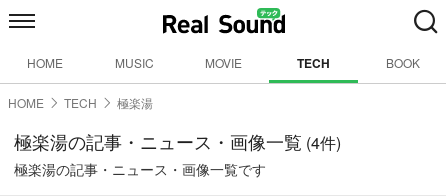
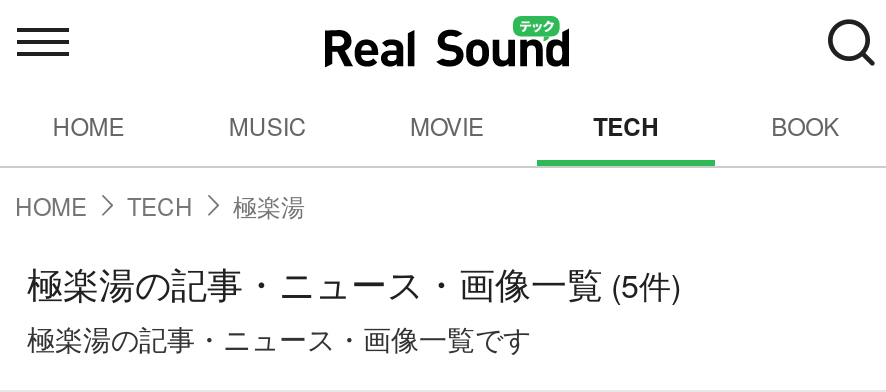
- 極楽湯の記事・ニュース・画像一覧 (4件)
+ 極楽湯の記事・ニュース・画像一覧 (5件)
